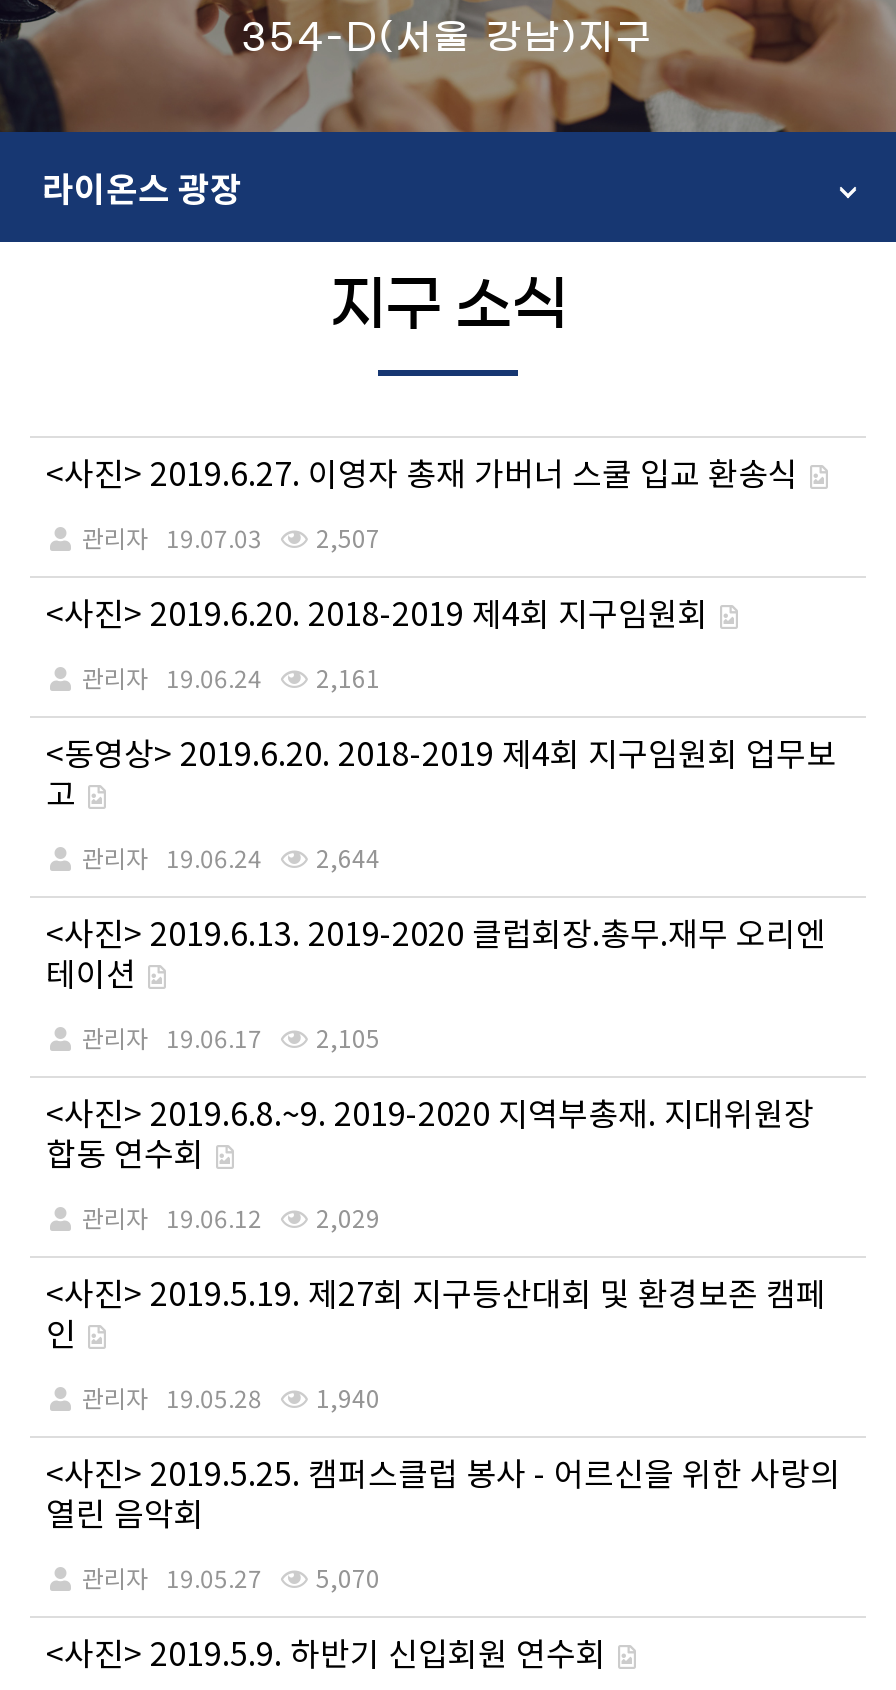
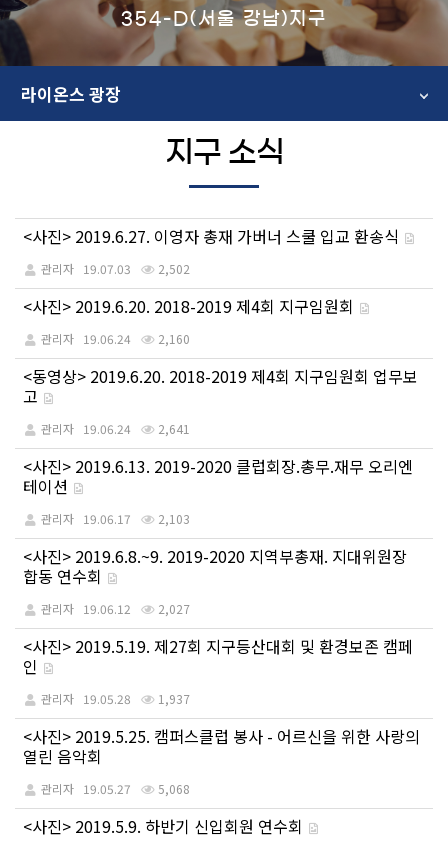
- 2,507
+ 2,502

- 관리자 19.06.24 2,161
+ 관리자 19.06.24 2,160

- 관리자 19.06.24 2,644
+ 관리자 19.06.24 2,641

- 관리자 19.06.17 2,105
+ 관리자 19.06.17 2,103

- 관리자 19.06.12 2,029
+ 관리자 19.06.12 2,027

- 관리자 19.05.28 1,940
+ 관리자 19.05.28 1,937

- 관리자 19.05.27 5,070
+ 관리자 19.05.27 5,068
